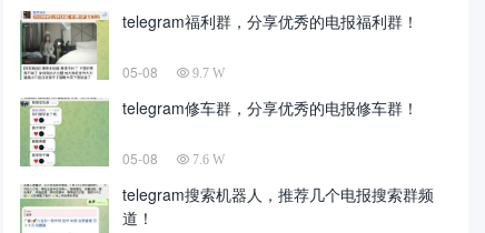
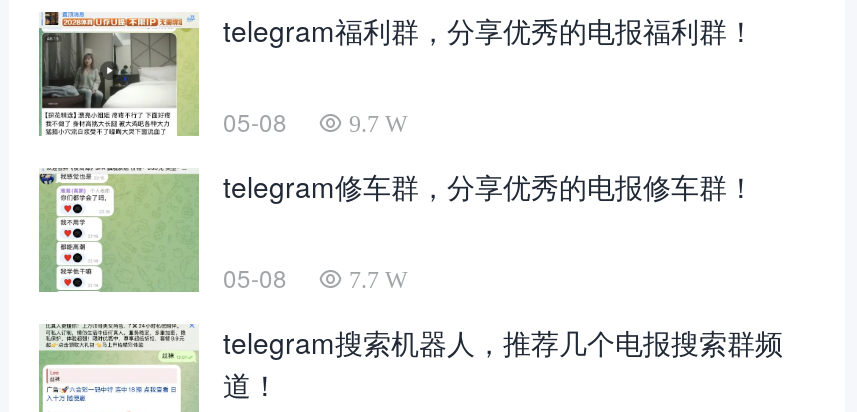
- 7.6 W
+ 7.7 W
